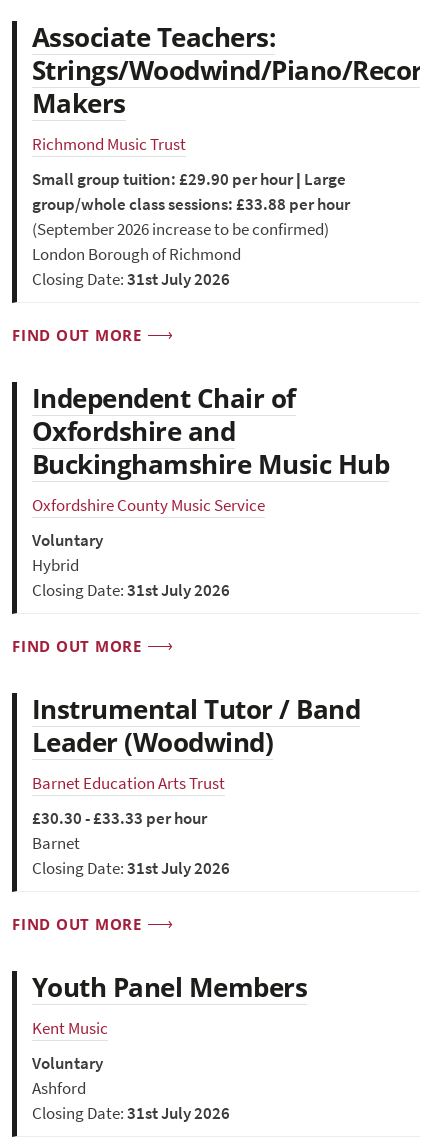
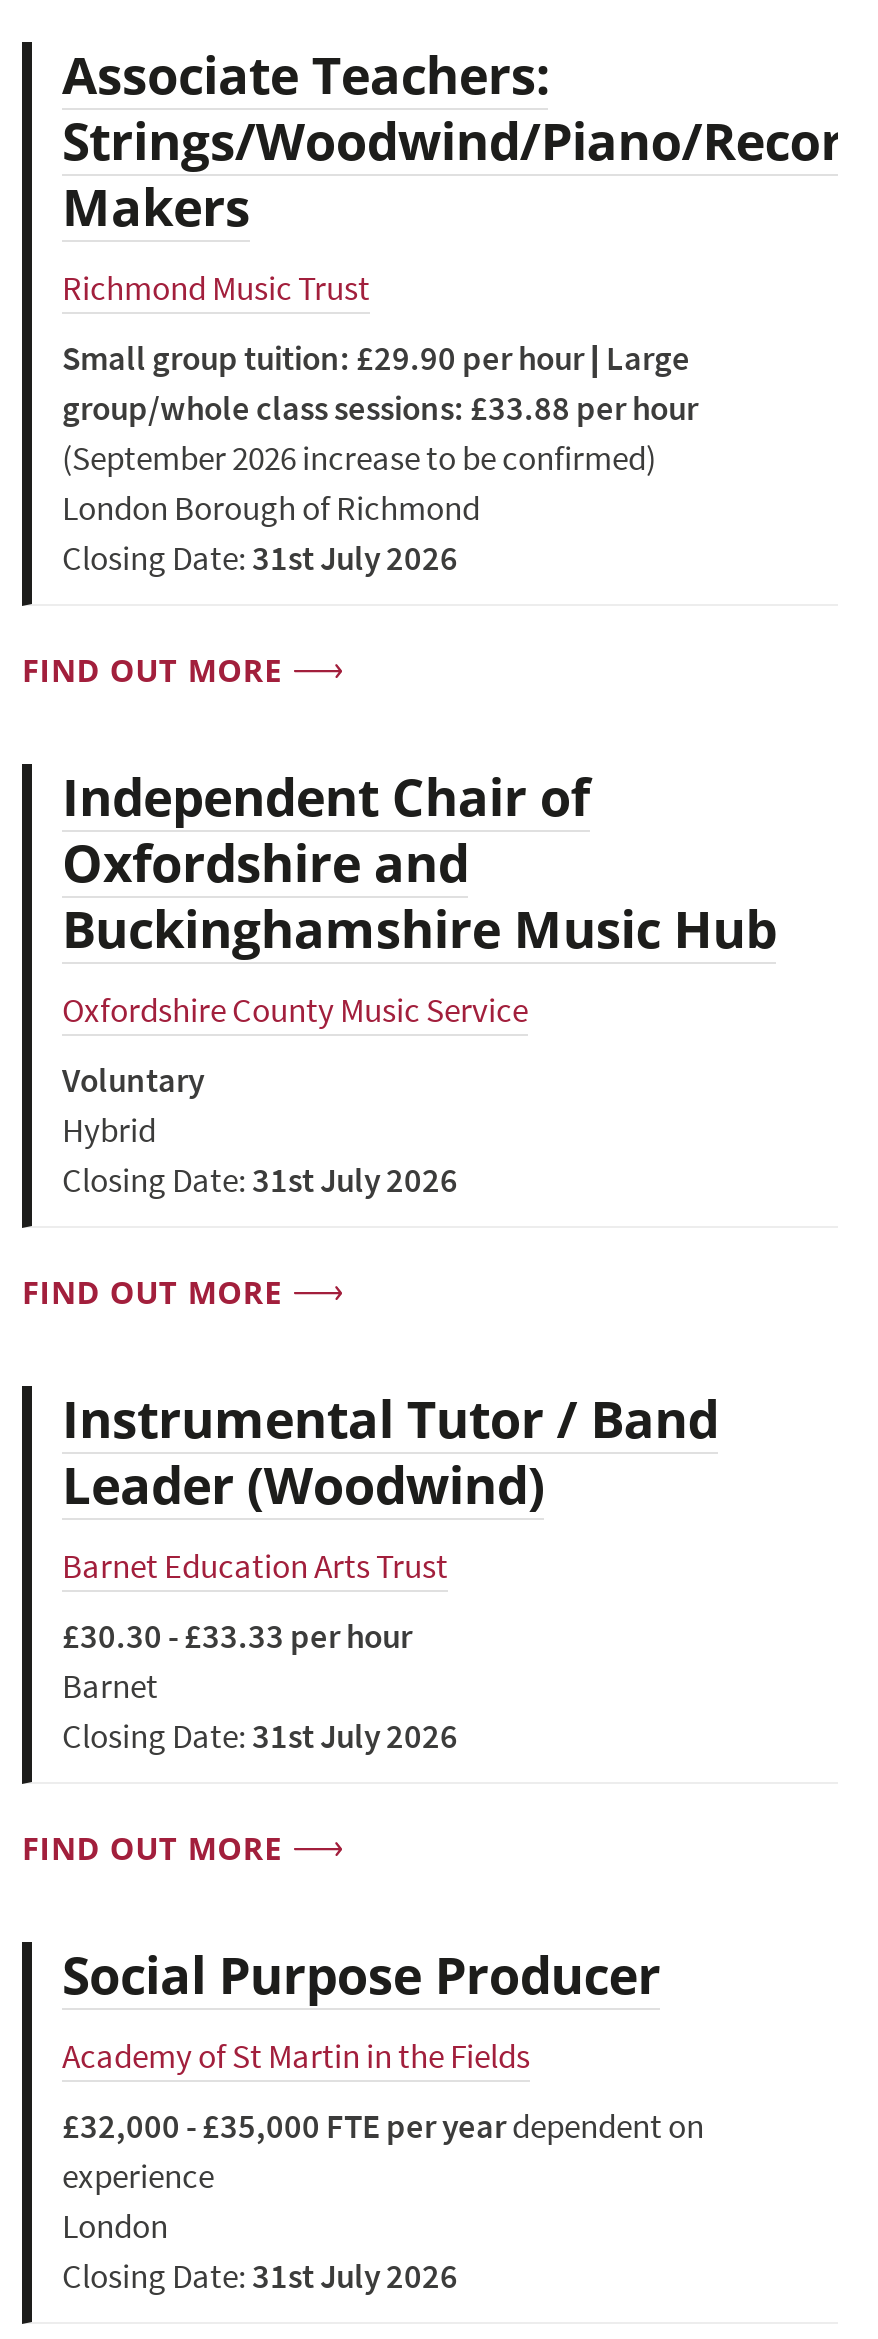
- Youth Panel Members
- Kent Music
+ Social Purpose Producer
+ Academy of St Martin in the Fields

- Voluntary
- Ashford
+ £32,000 - £35,000 FTE per yeardependent on
+ experience
+ London
